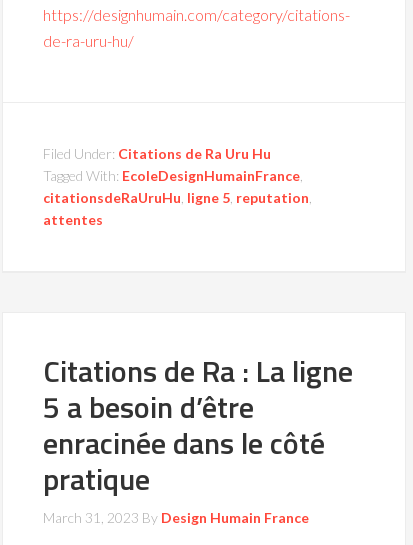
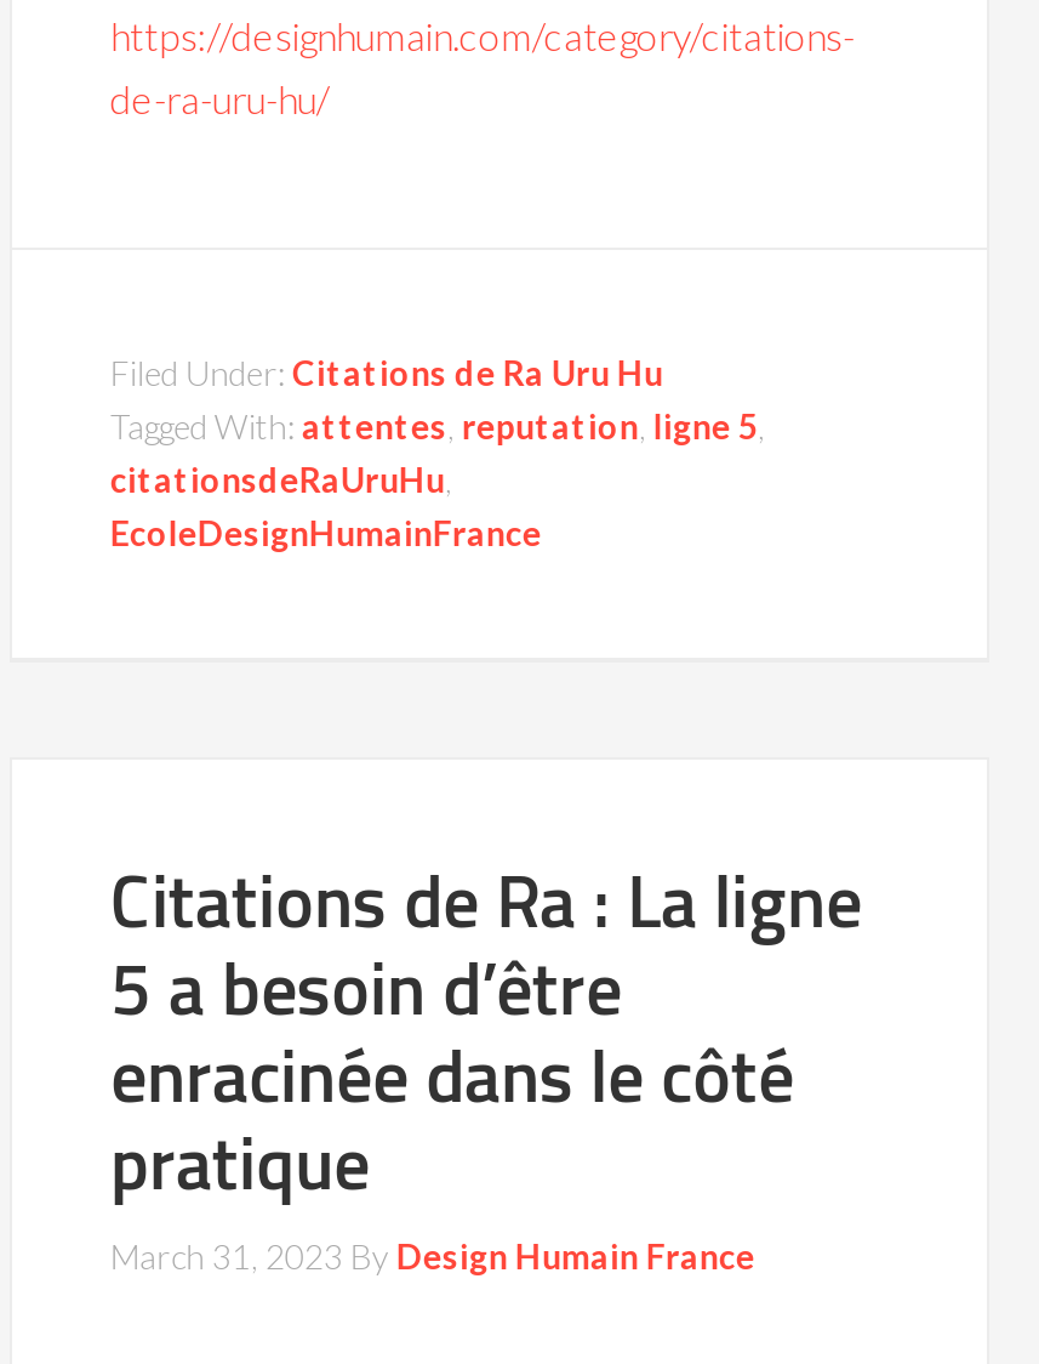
- Tagged With: EcoleDesignHumainFrance,
- citationsdeRaUruHu, ligne 5, reputation,
- attentes
+ Tagged With: attentes, reputation, ligne 5,
+ citationsdeRaUruHu,
+ EcoleDesignHumainFrance
